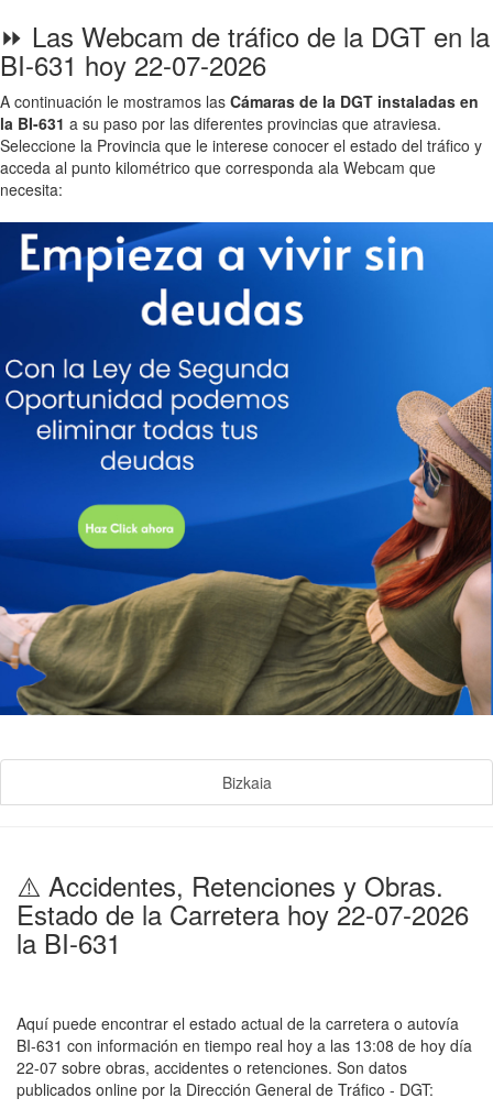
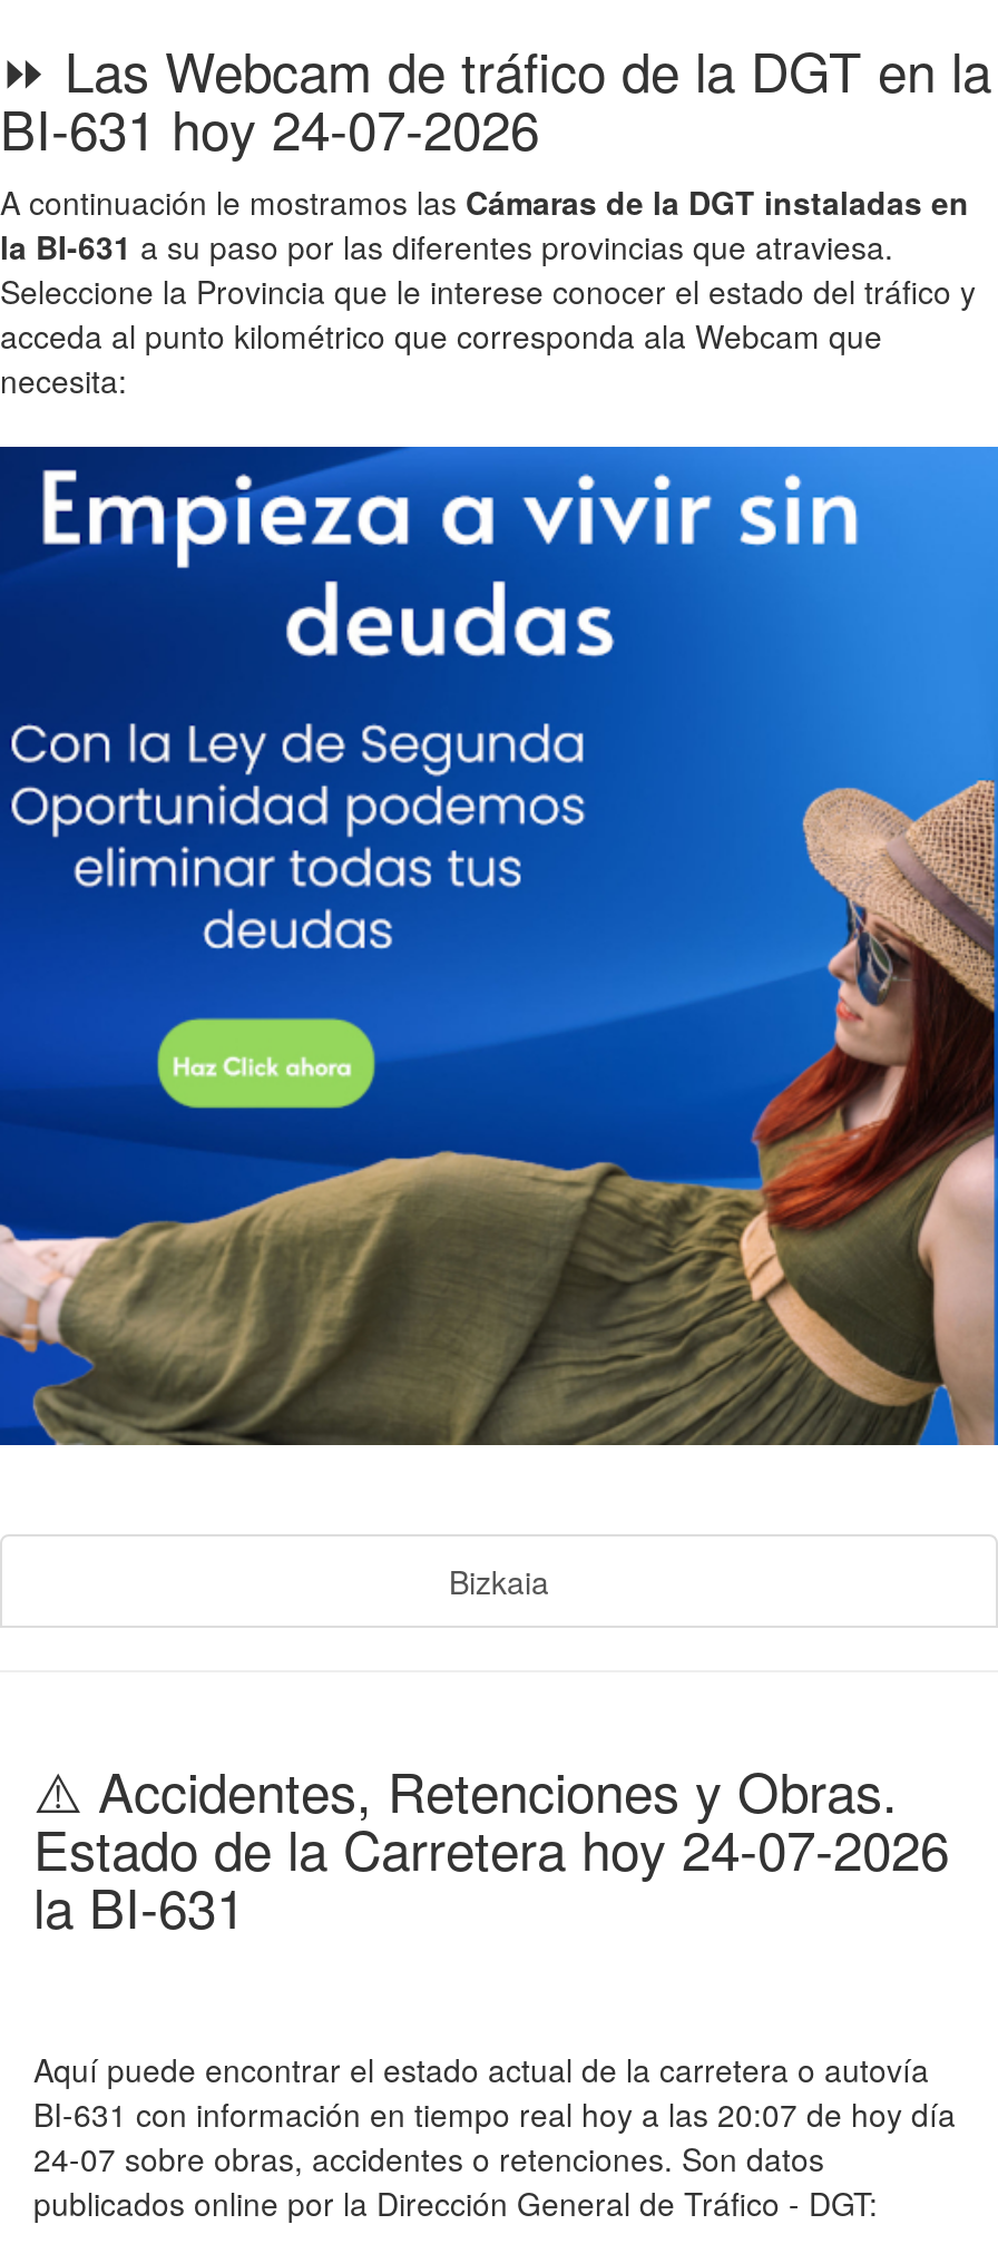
- BI-631 hoy 22-07-2026
+ BI-631 hoy 24-07-2026

- Estado de la Carretera hoy 22-07-2026
+ Estado de la Carretera hoy 24-07-2026

- BI-631 con información en tiempo real hoy a las 13:08 de hoy día
+ BI-631 con información en tiempo real hoy a las 20:07 de hoy día

- 22-07 sobre obras, accidentes o retenciones. Son datos
+ 24-07 sobre obras, accidentes o retenciones. Son datos
